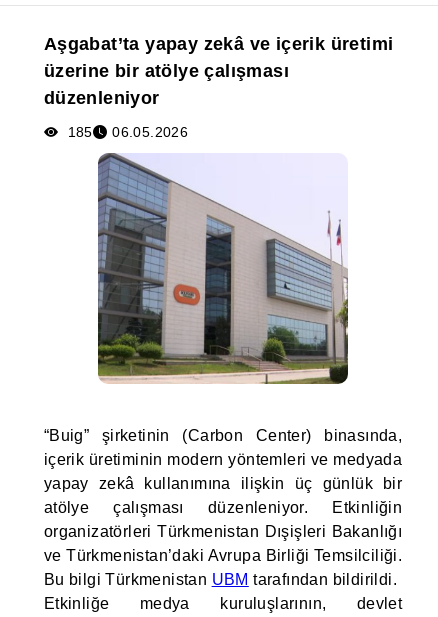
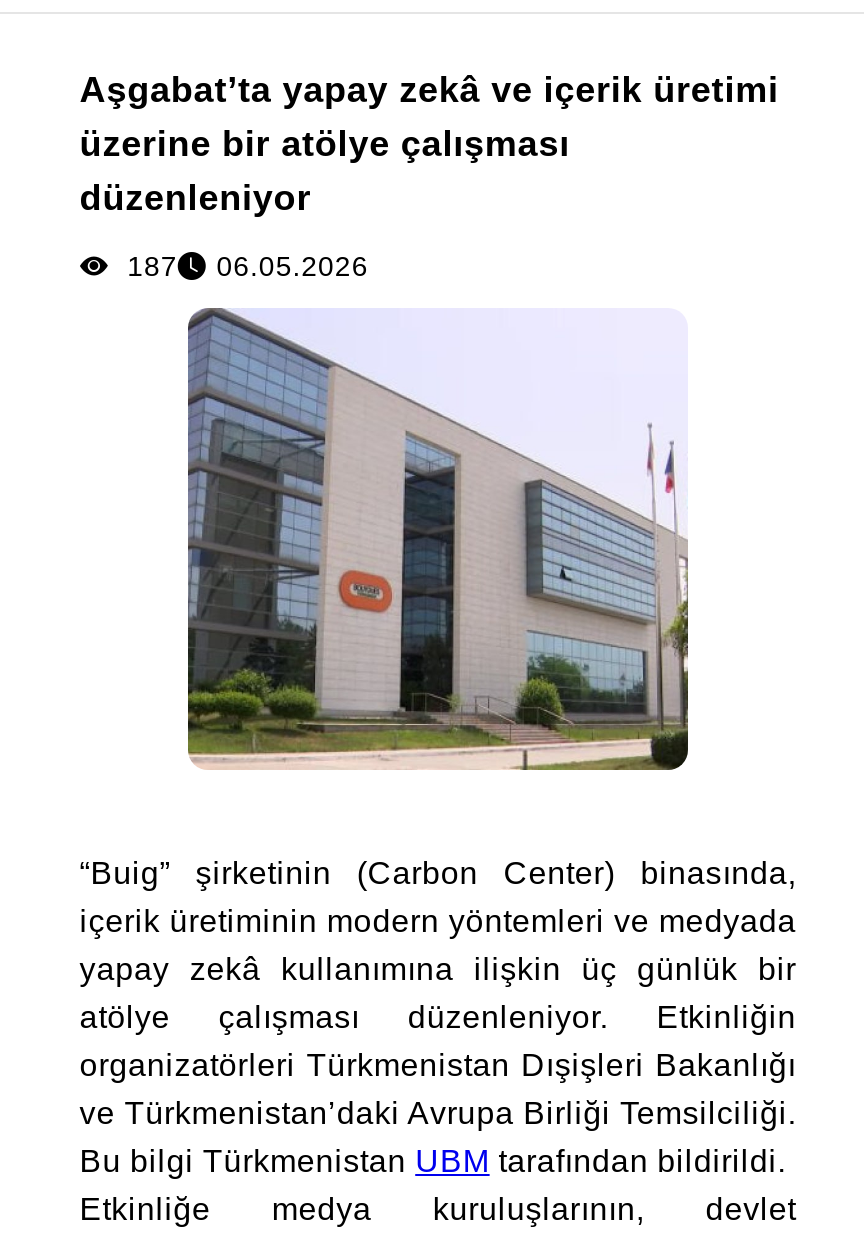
- 185 06.05.2026
+ 187 06.05.2026
